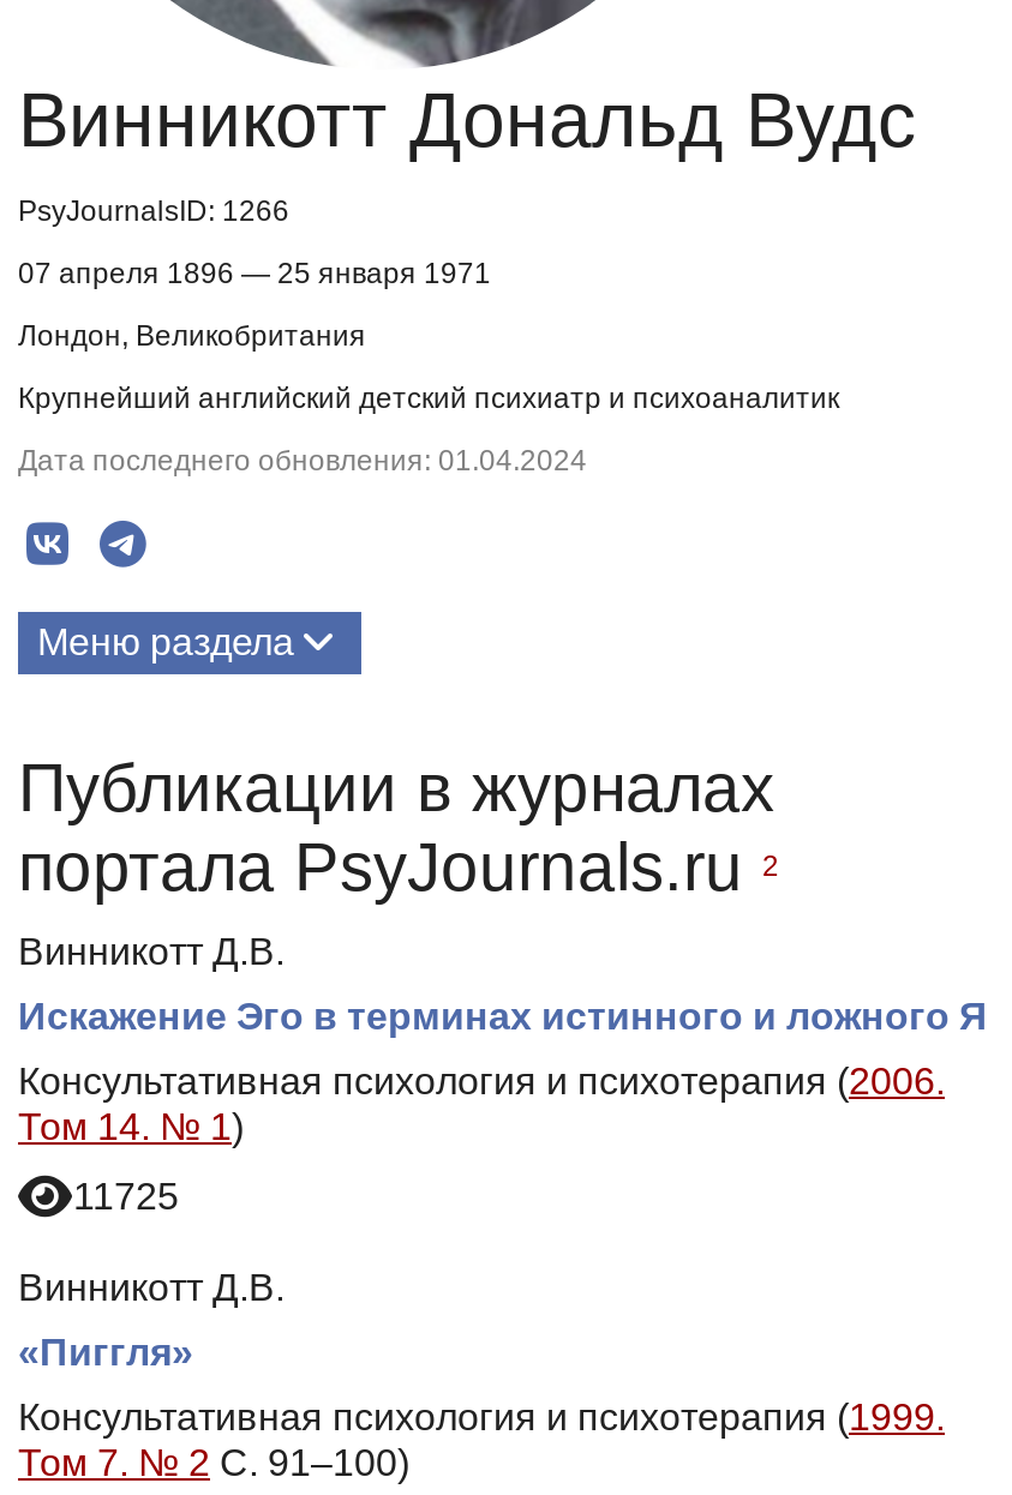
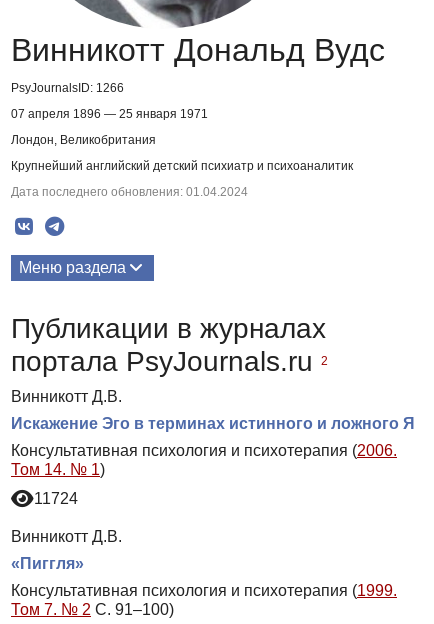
- 11725
+ 11724
